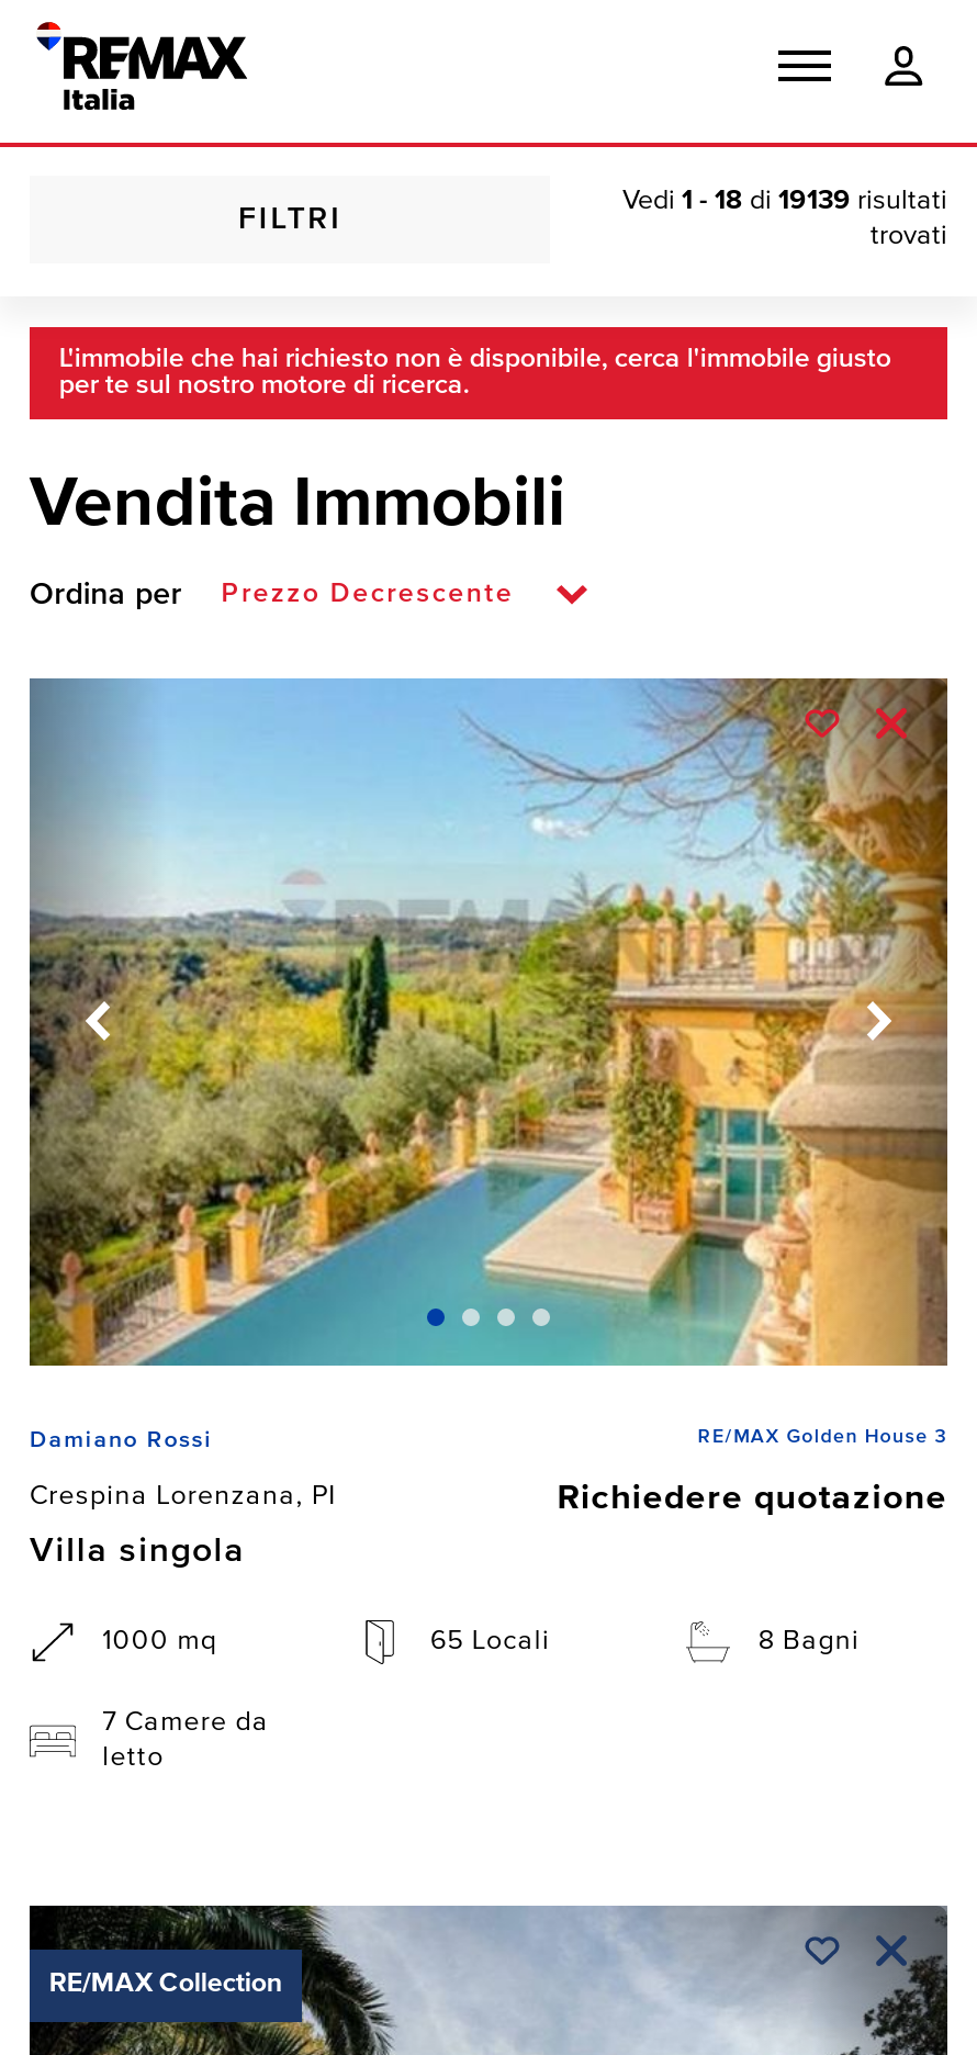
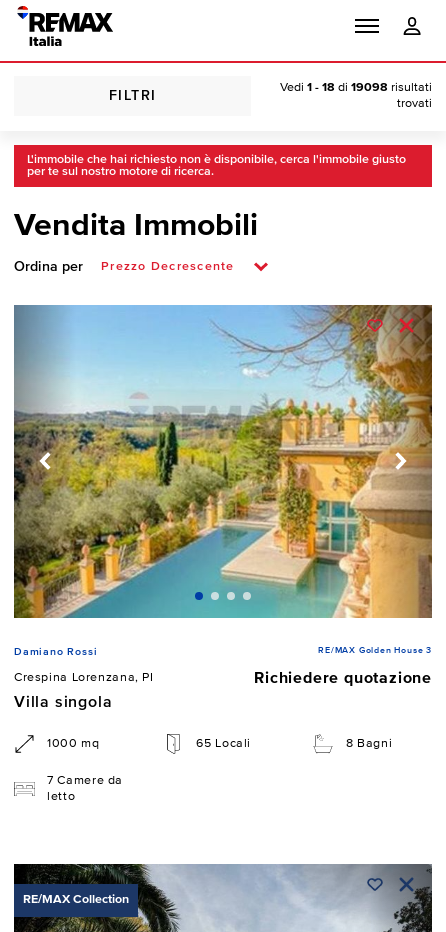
- Vedi 1 - 18 di 19139 risultati
+ Vedi 1 - 18 di 19098 risultati
